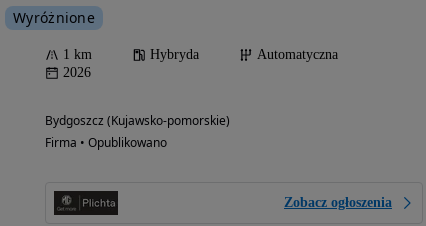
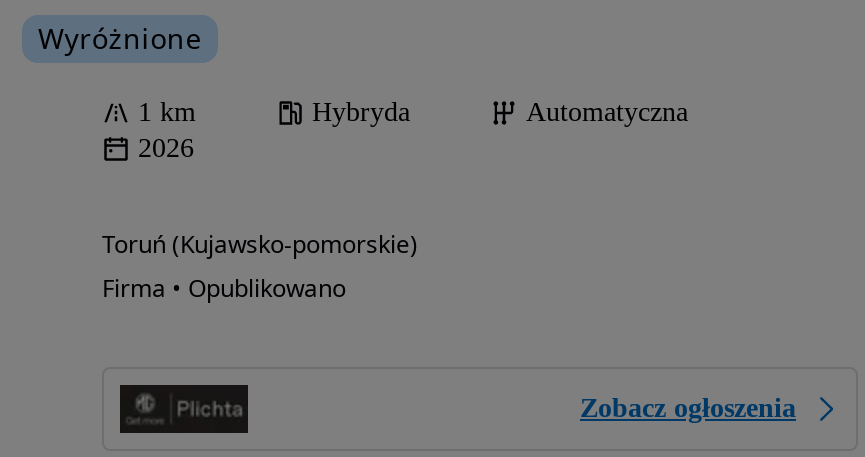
- Bydgoszcz (Kujawsko-pomorskie)
+ Toruń (Kujawsko-pomorskie)
